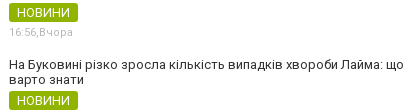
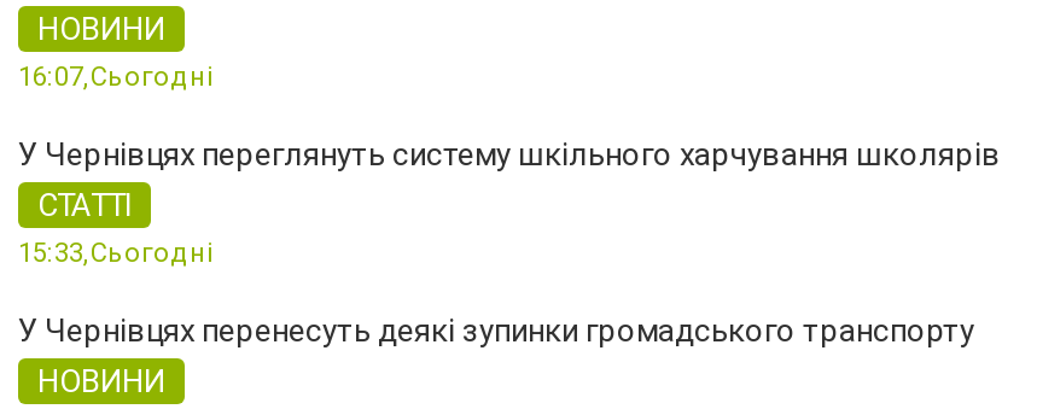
- 16:56,Вчора
- На Буковині різко зросла кількість випадків хвороби Лайма: що
- варто знати
+ 16:07,Сьогодні
+ У Чернівцях переглянуть систему шкільного харчування школярів
+ СТАТТІ
+ 15:33,Сьогодні
+ У Чернівцях перенесуть деякі зупинки громадського транспорту
